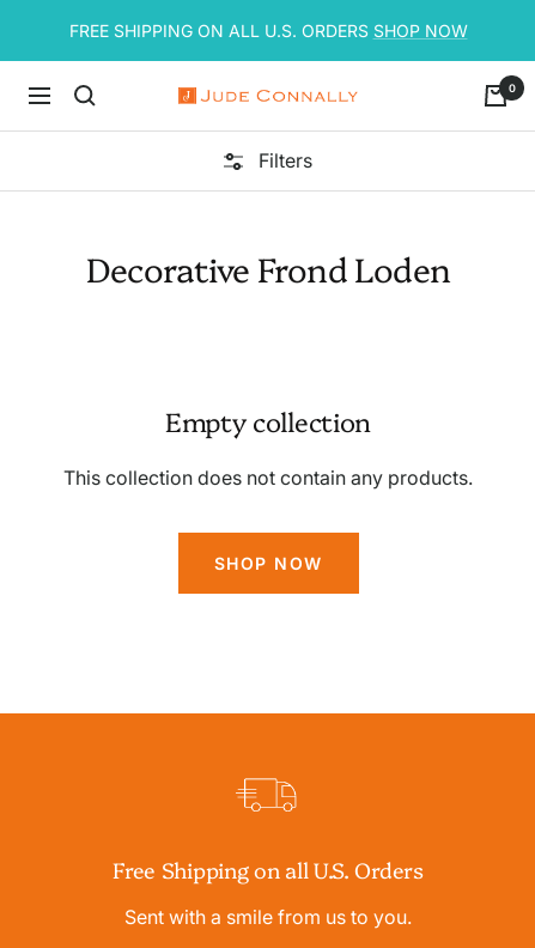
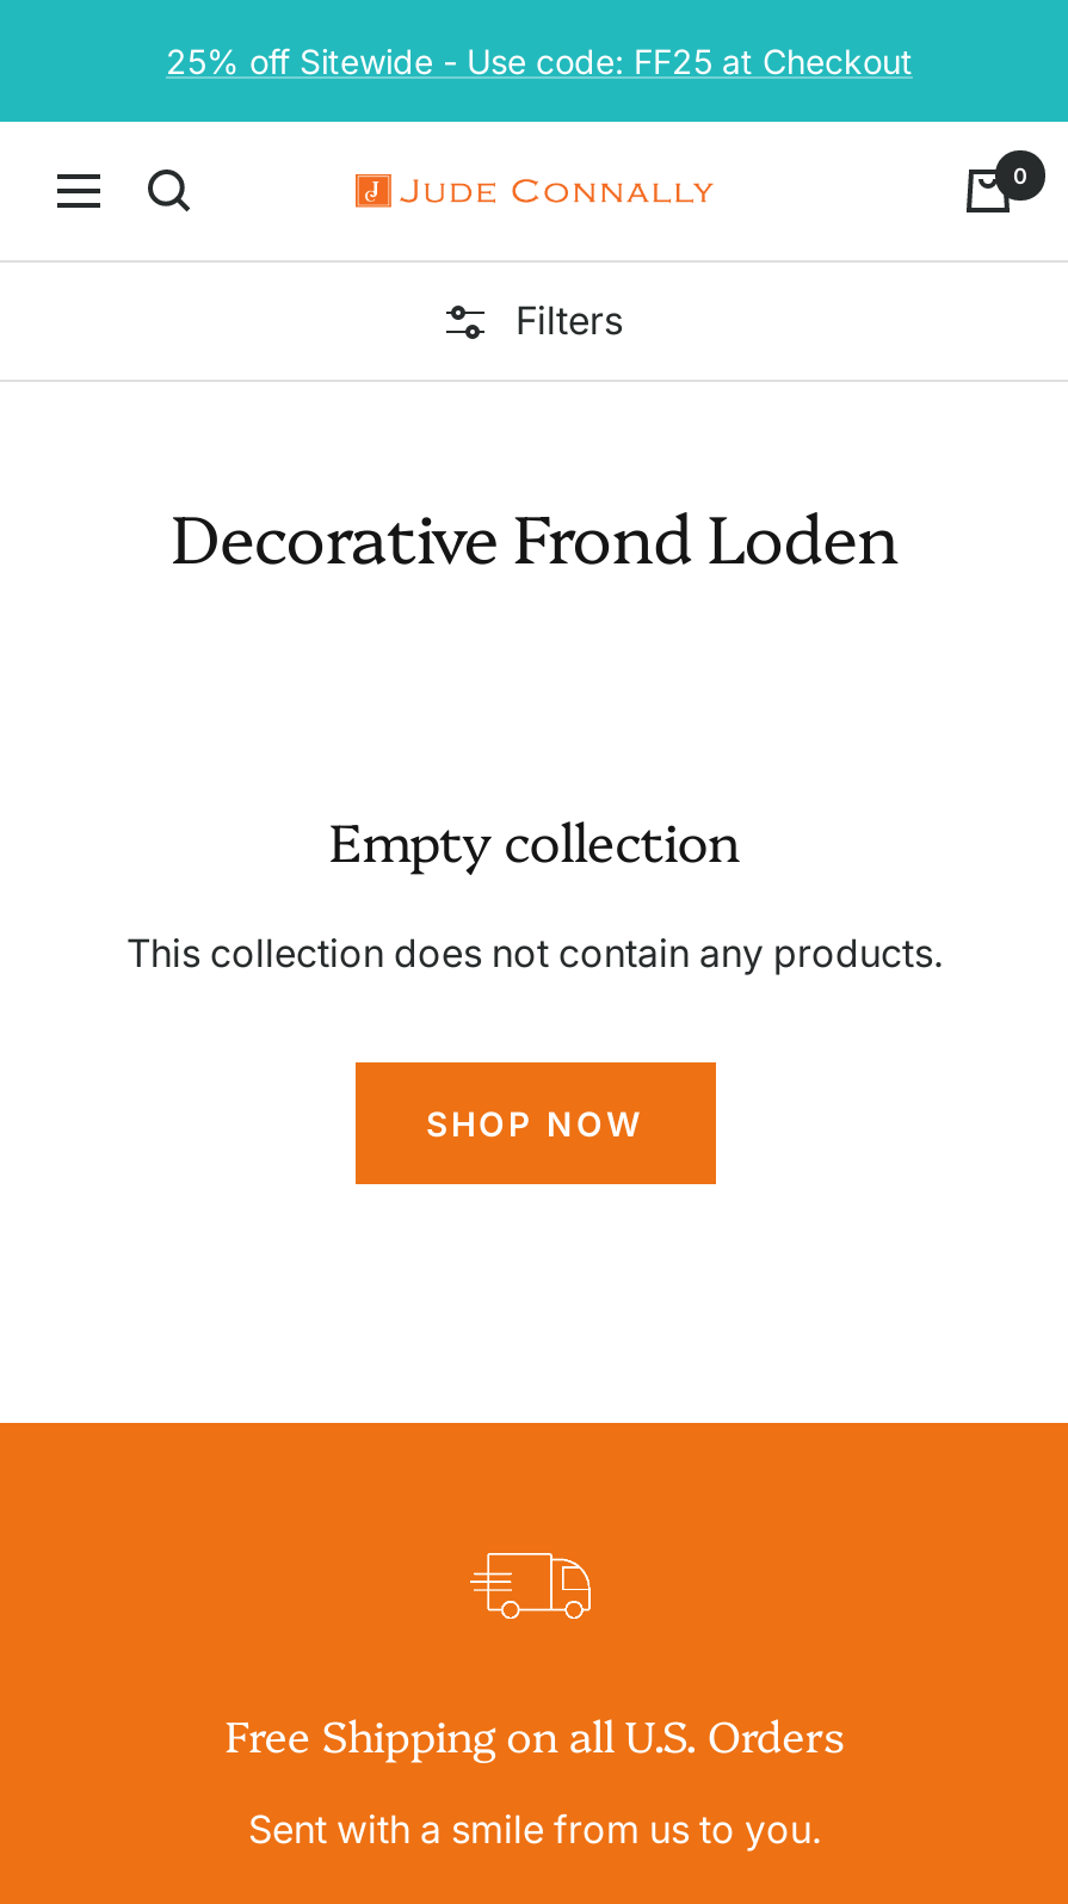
- FREE SHIPPING ON ALL U.S. ORDERS SHOP NOW
+ 25% off Sitewide - Use code: FF25 at Checkout
